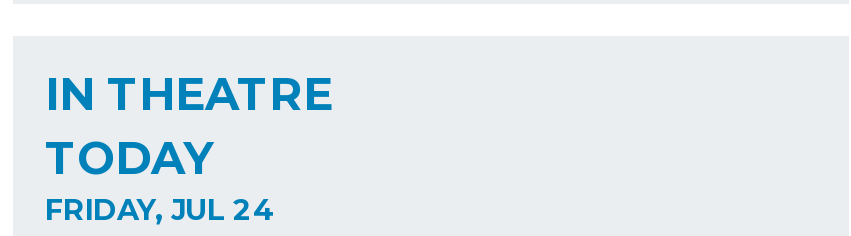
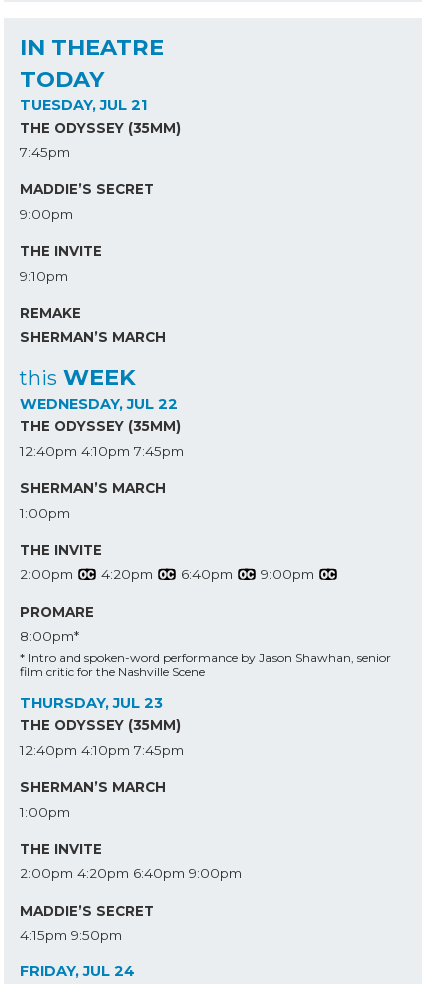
+ TUESDAY, JUL 21
+ THE ODYSSEY (35MM)
+ 7:45pm
+ MADDIE’S SECRET
+ 9:00pm
+ THE INVITE
+ 9:10pm
+ REMAKE
+ SHERMAN’S MARCH
+ this WEEK
+ WEDNESDAY, JUL 22
+ THE ODYSSEY (35MM)
+ 12:40pm 4:10pm 7:45pm
+ SHERMAN’S MARCH
+ 1:00pm
+ THE INVITE
+ 2:00pm
+ 4:20pm
+ 6:40pm
+ 9:00pm
+ PROMARE
+ 8:00pm*
+ * Intro and spoken-word performance by Jason Shawhan, senior
+ film critic for the Nashville Scene
+ THURSDAY, JUL 23
+ THE ODYSSEY (35MM)
+ 12:40pm 4:10pm 7:45pm
+ SHERMAN’S MARCH
+ 1:00pm
+ THE INVITE
+ 2:00pm 4:20pm 6:40pm 9:00pm
+ MADDIE’S SECRET
+ 4:15pm 9:50pm
